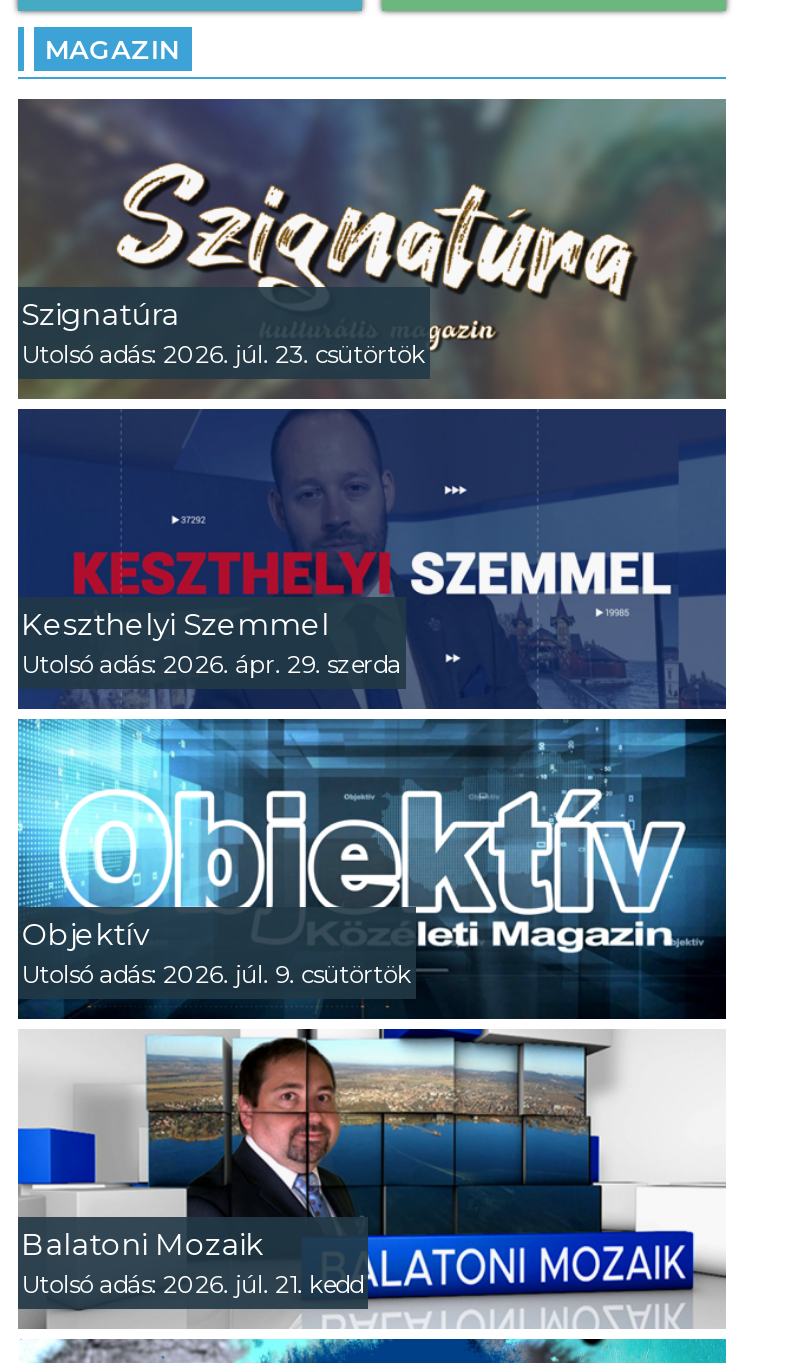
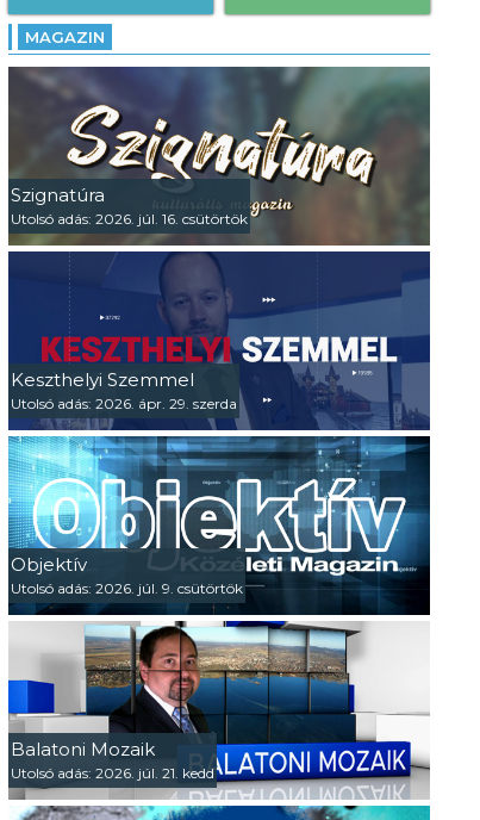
- Utolsó adás: 2026. júl. 23. csütörtök
+ Utolsó adás: 2026. júl. 16. csütörtök
